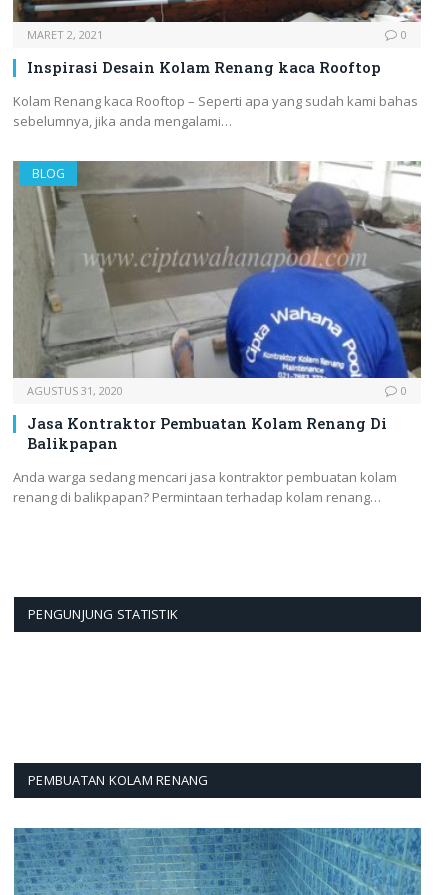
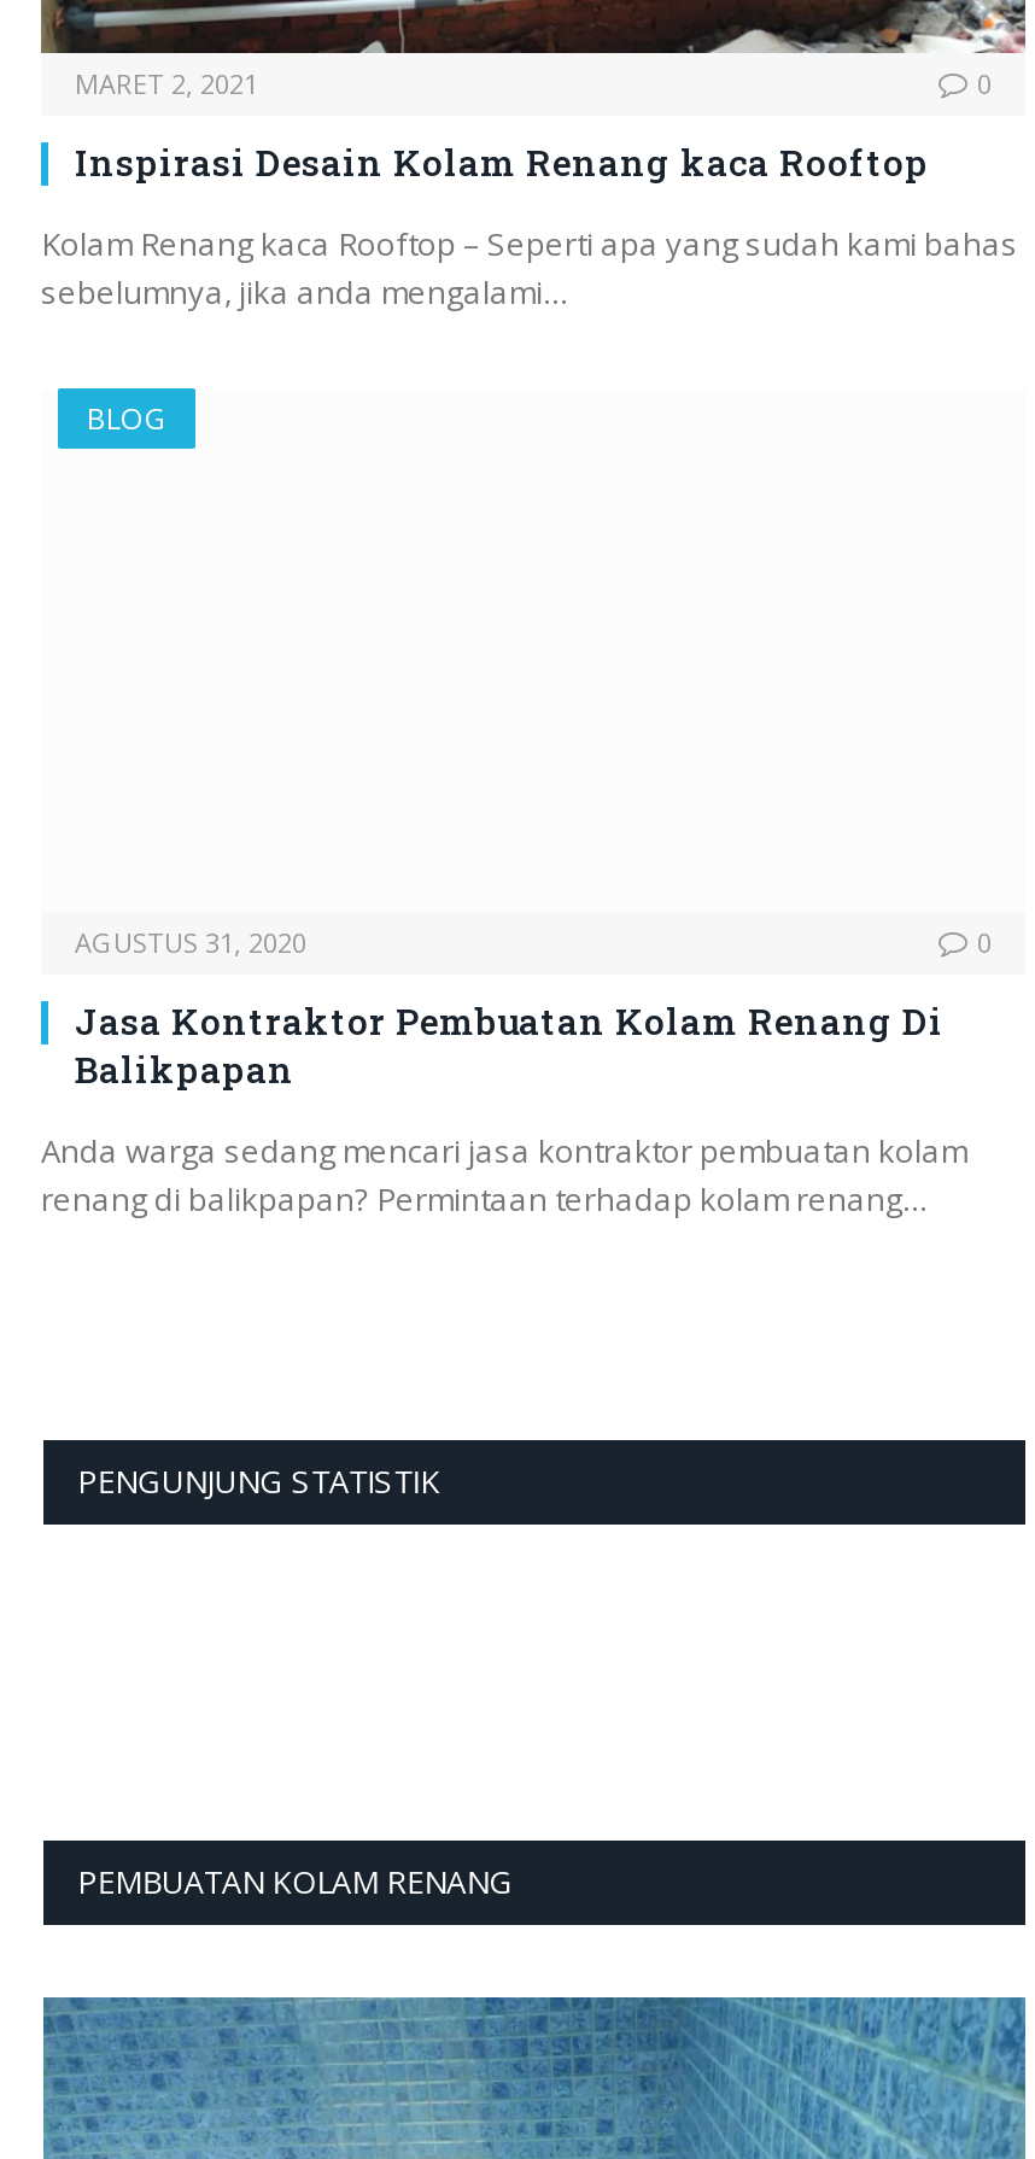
- [image]
